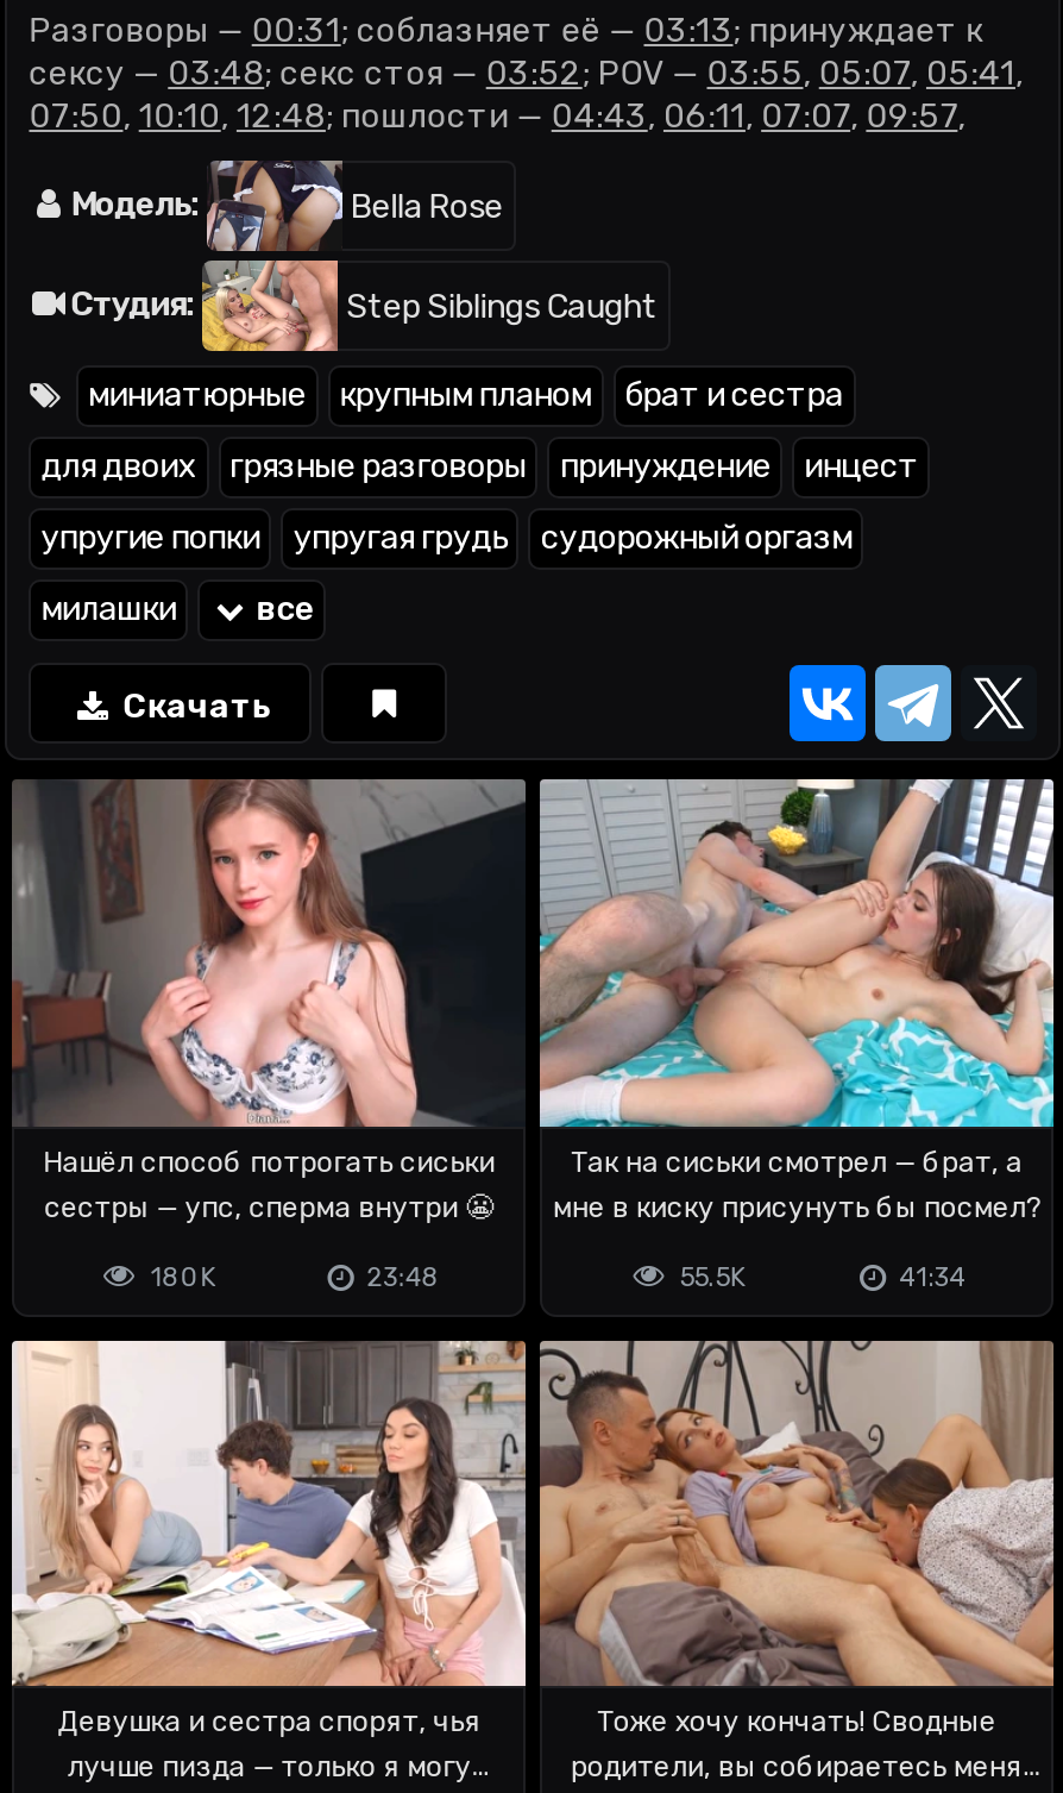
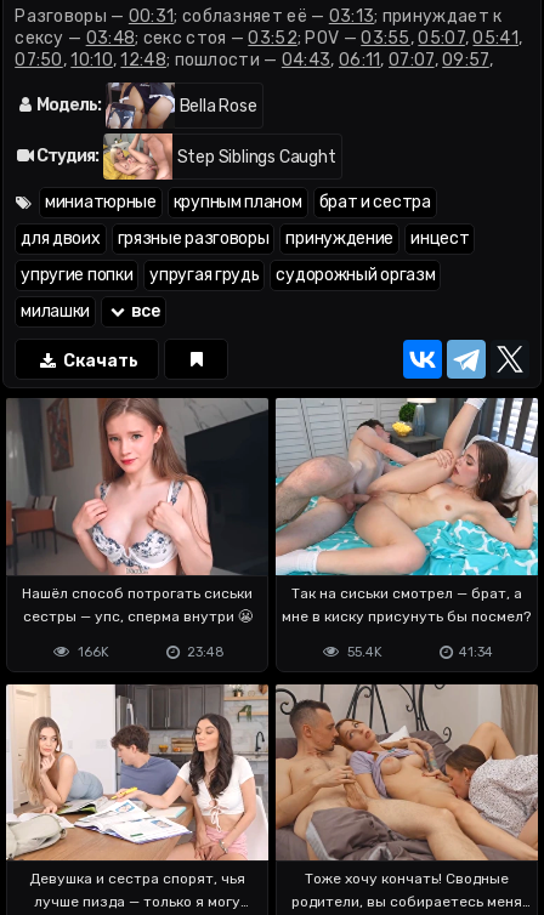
- 180K
+ 166K

- 55.5K
+ 55.4K
